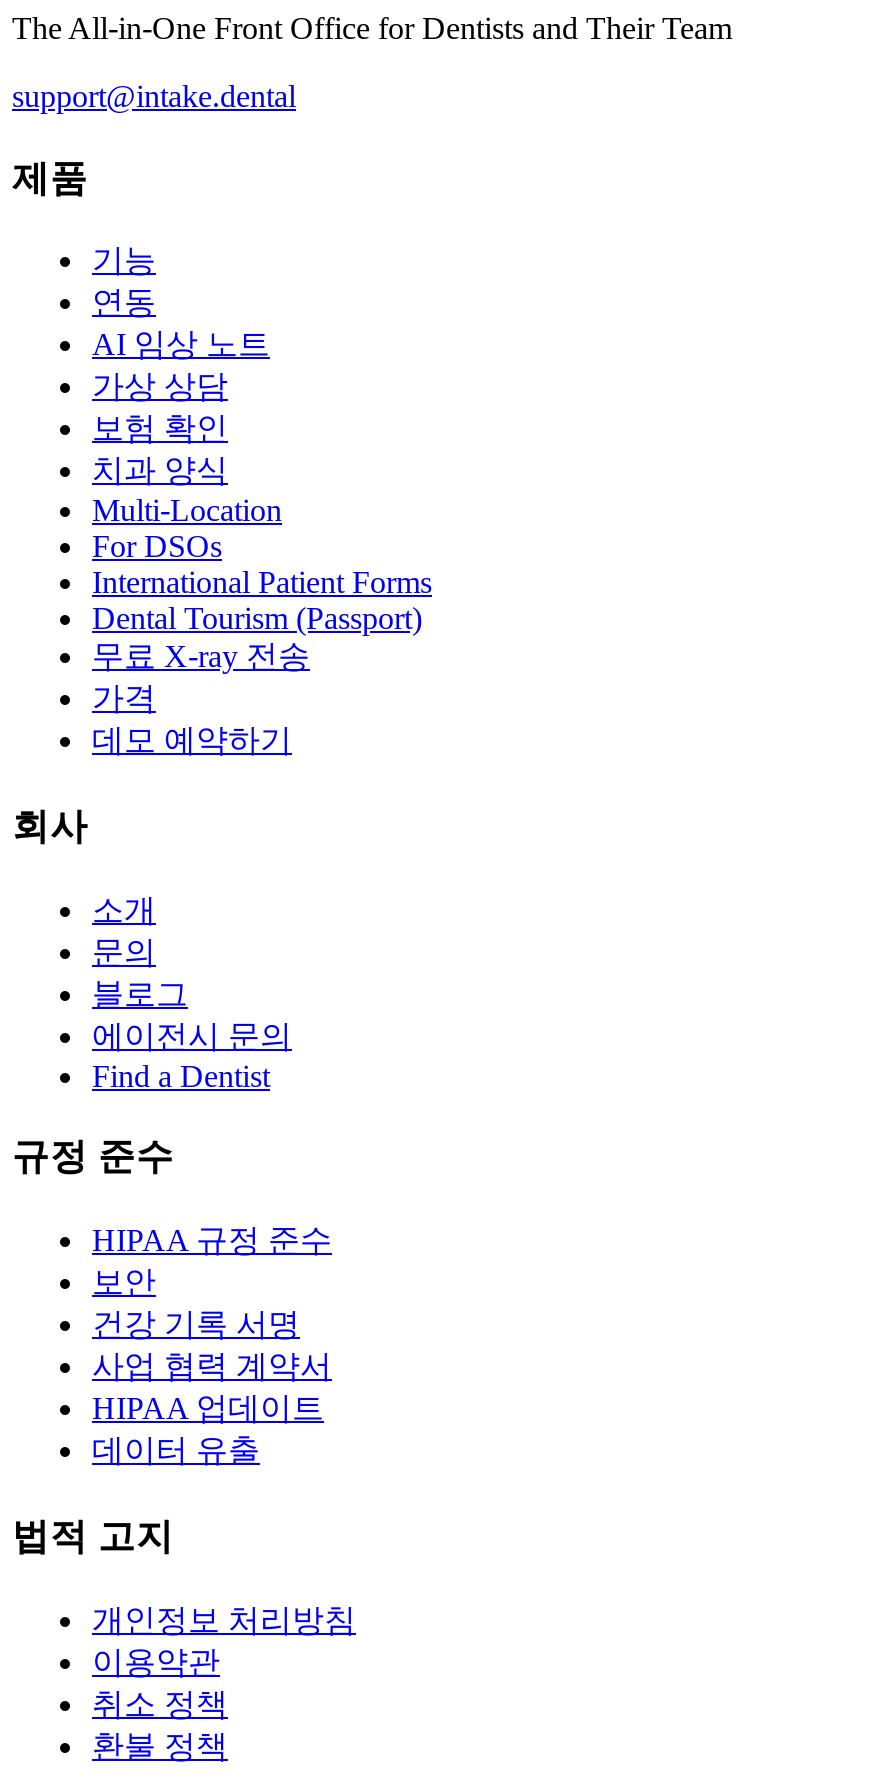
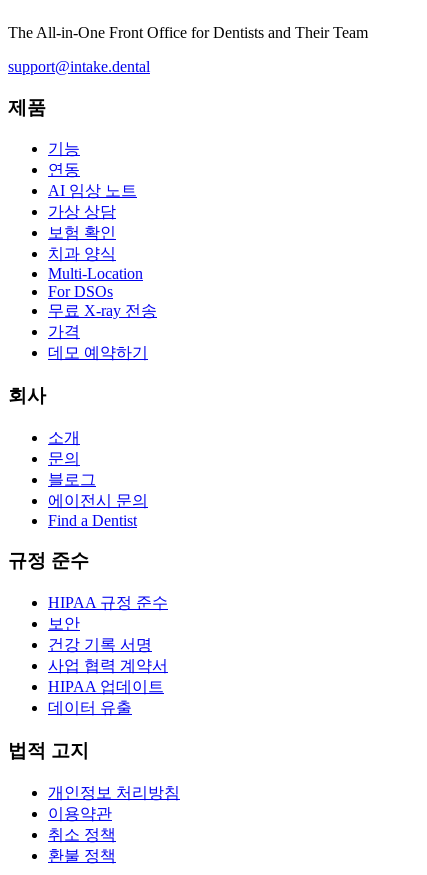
- International Patient Forms
- Dental Tourism (Passport)
